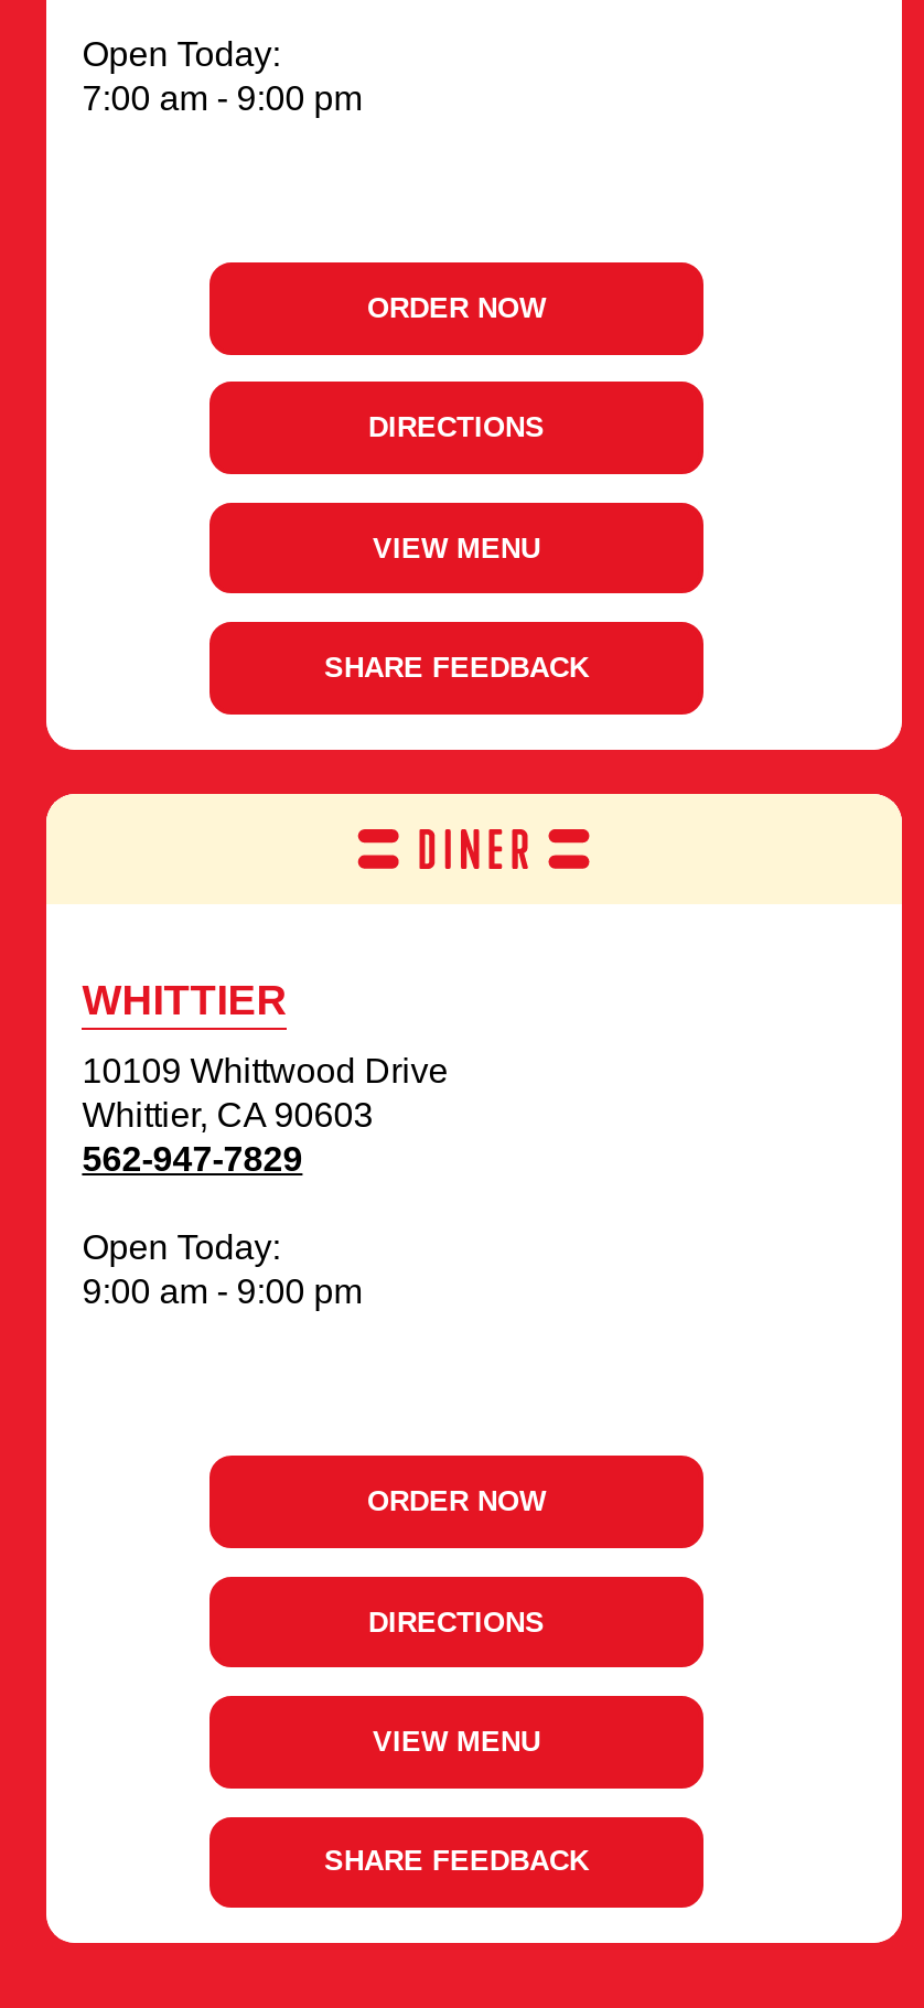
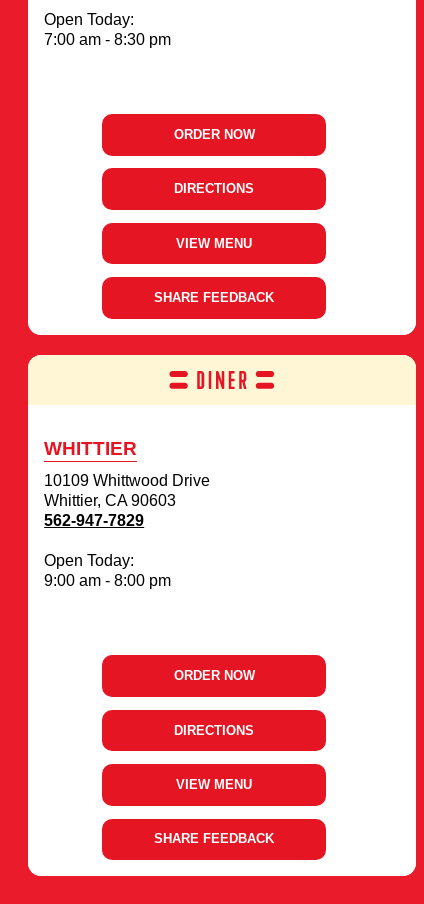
- 7:00 am - 9:00 pm
+ 7:00 am - 8:30 pm

- 9:00 am - 9:00 pm
+ 9:00 am - 8:00 pm
